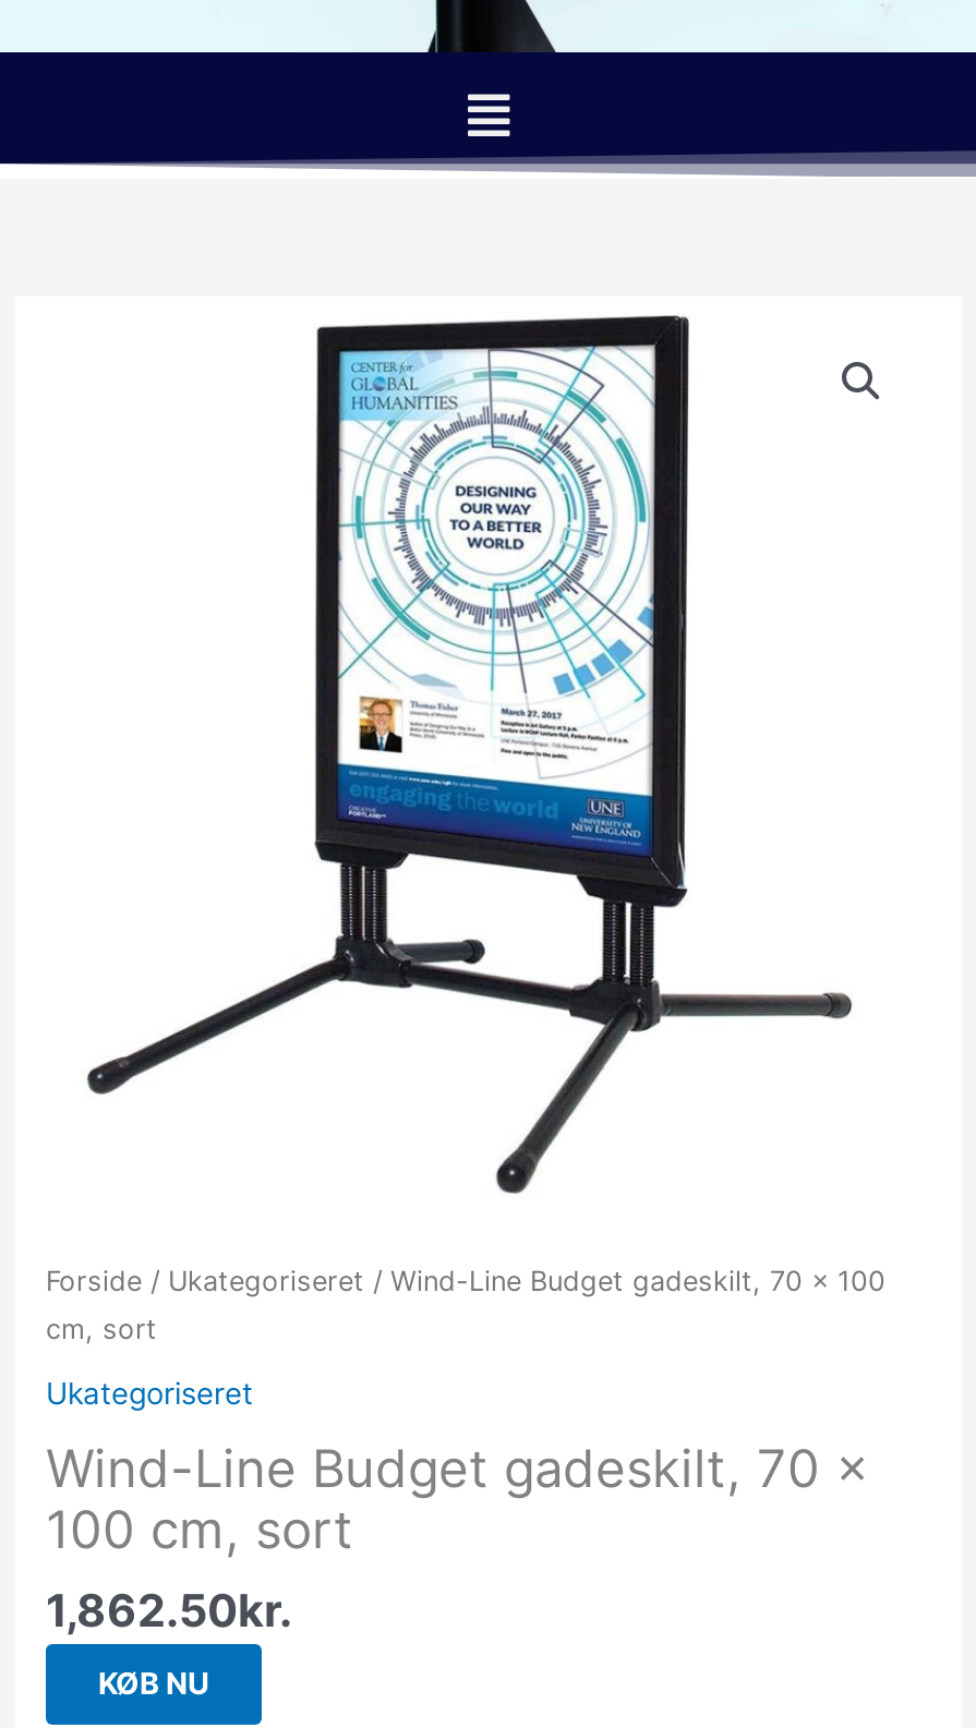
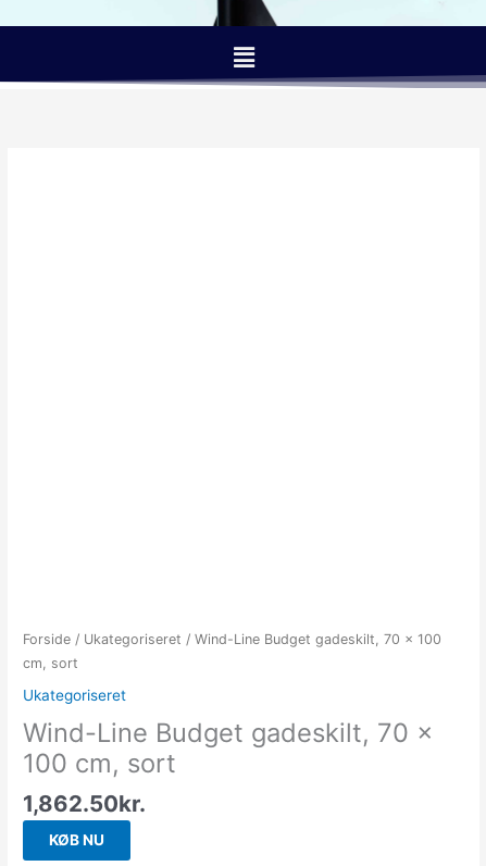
- [image]
